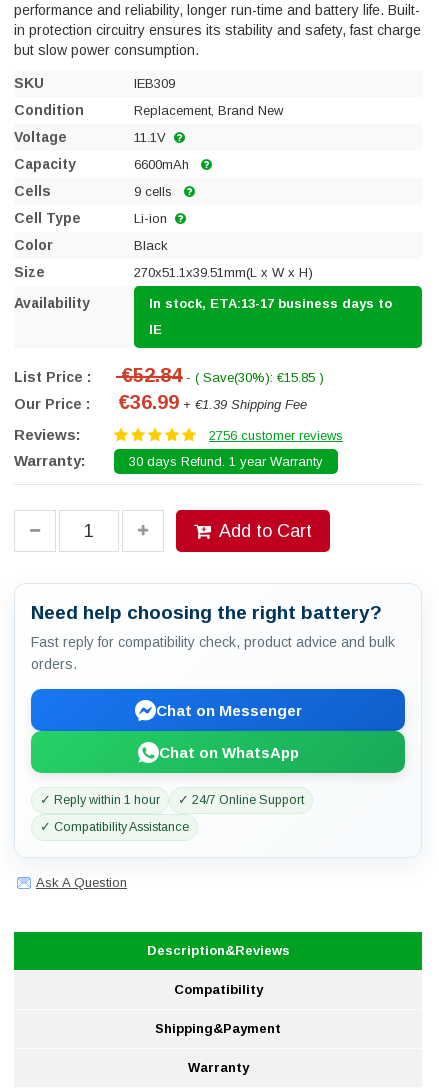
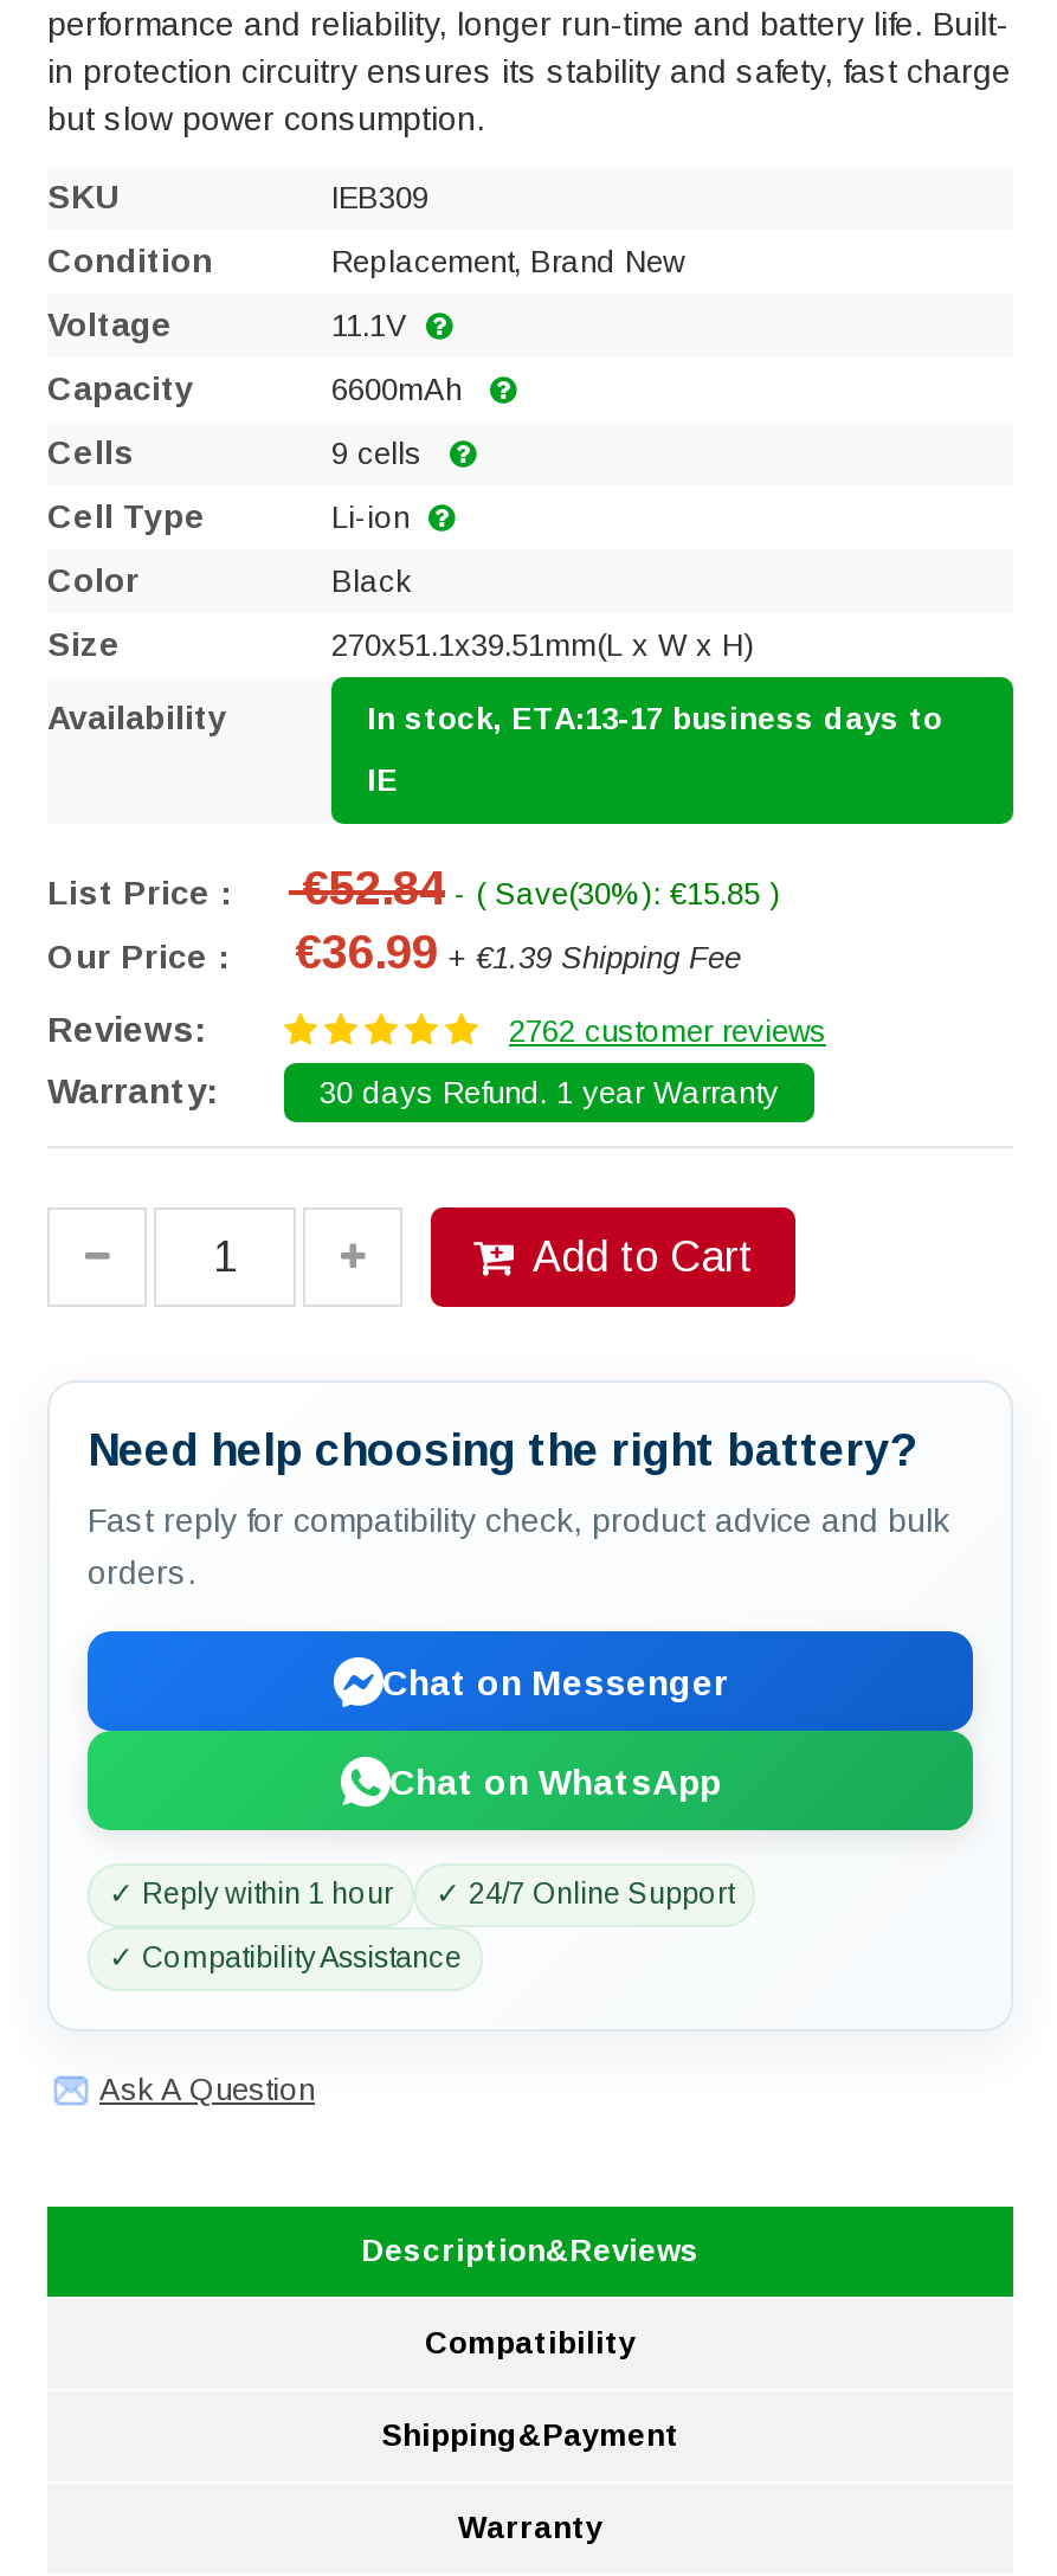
- 2756 customer reviews
+ 2762 customer reviews
